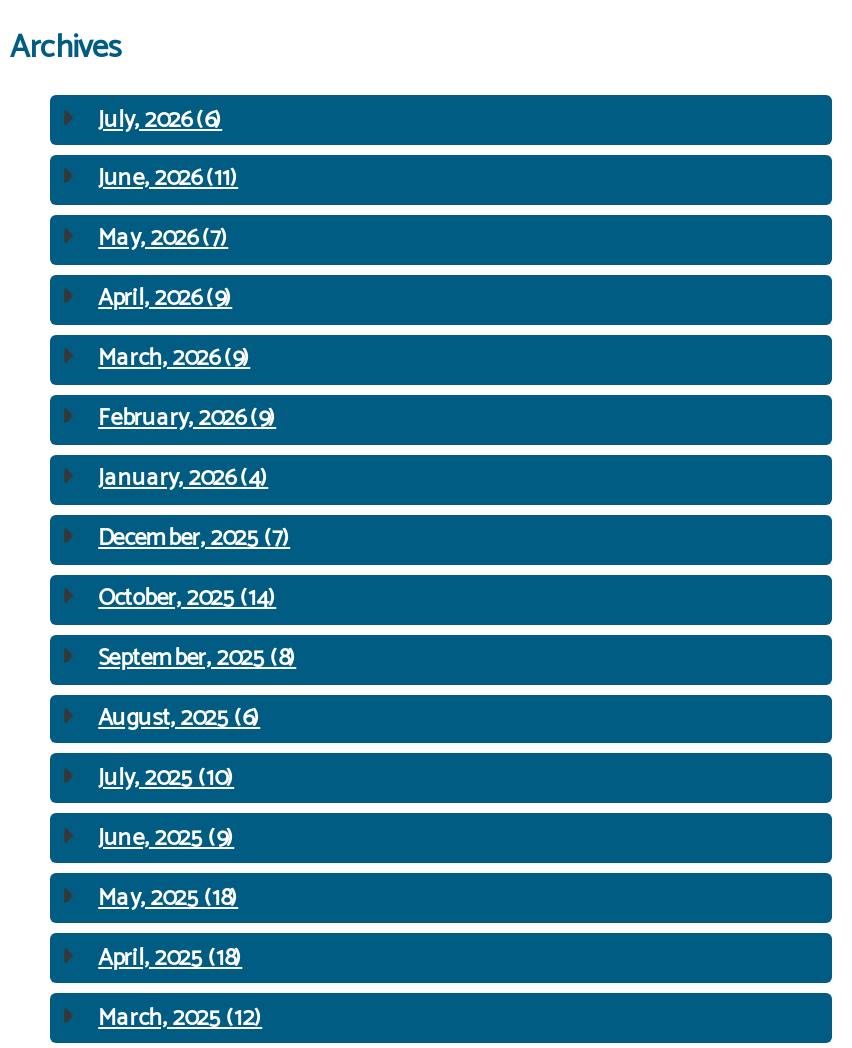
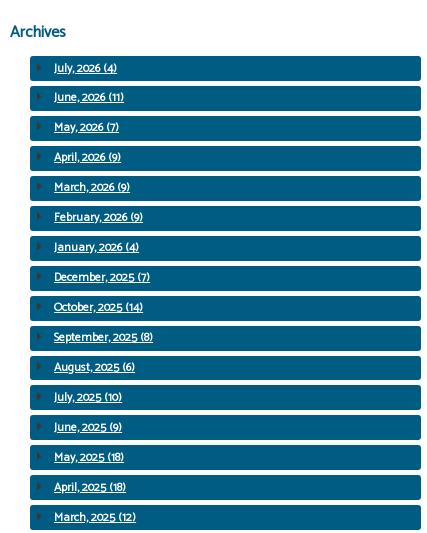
- July, 2026 (6)
+ July, 2026 (4)
